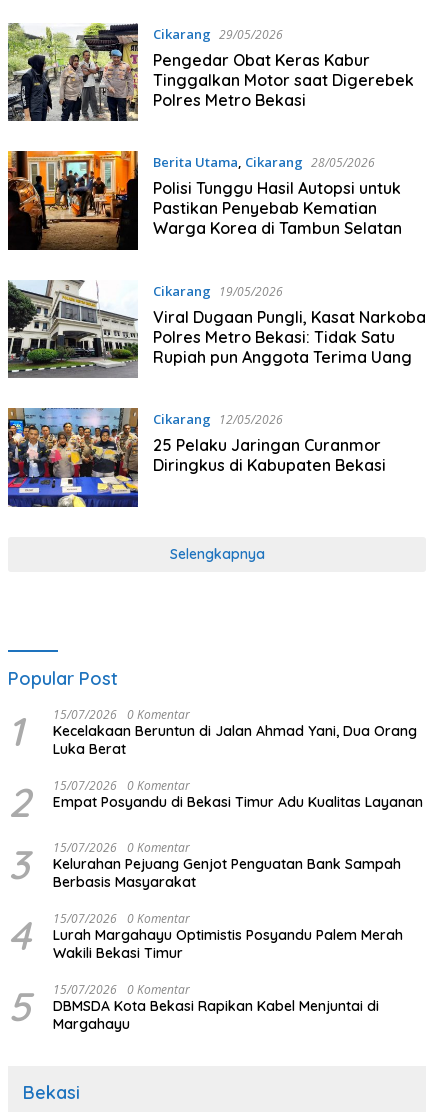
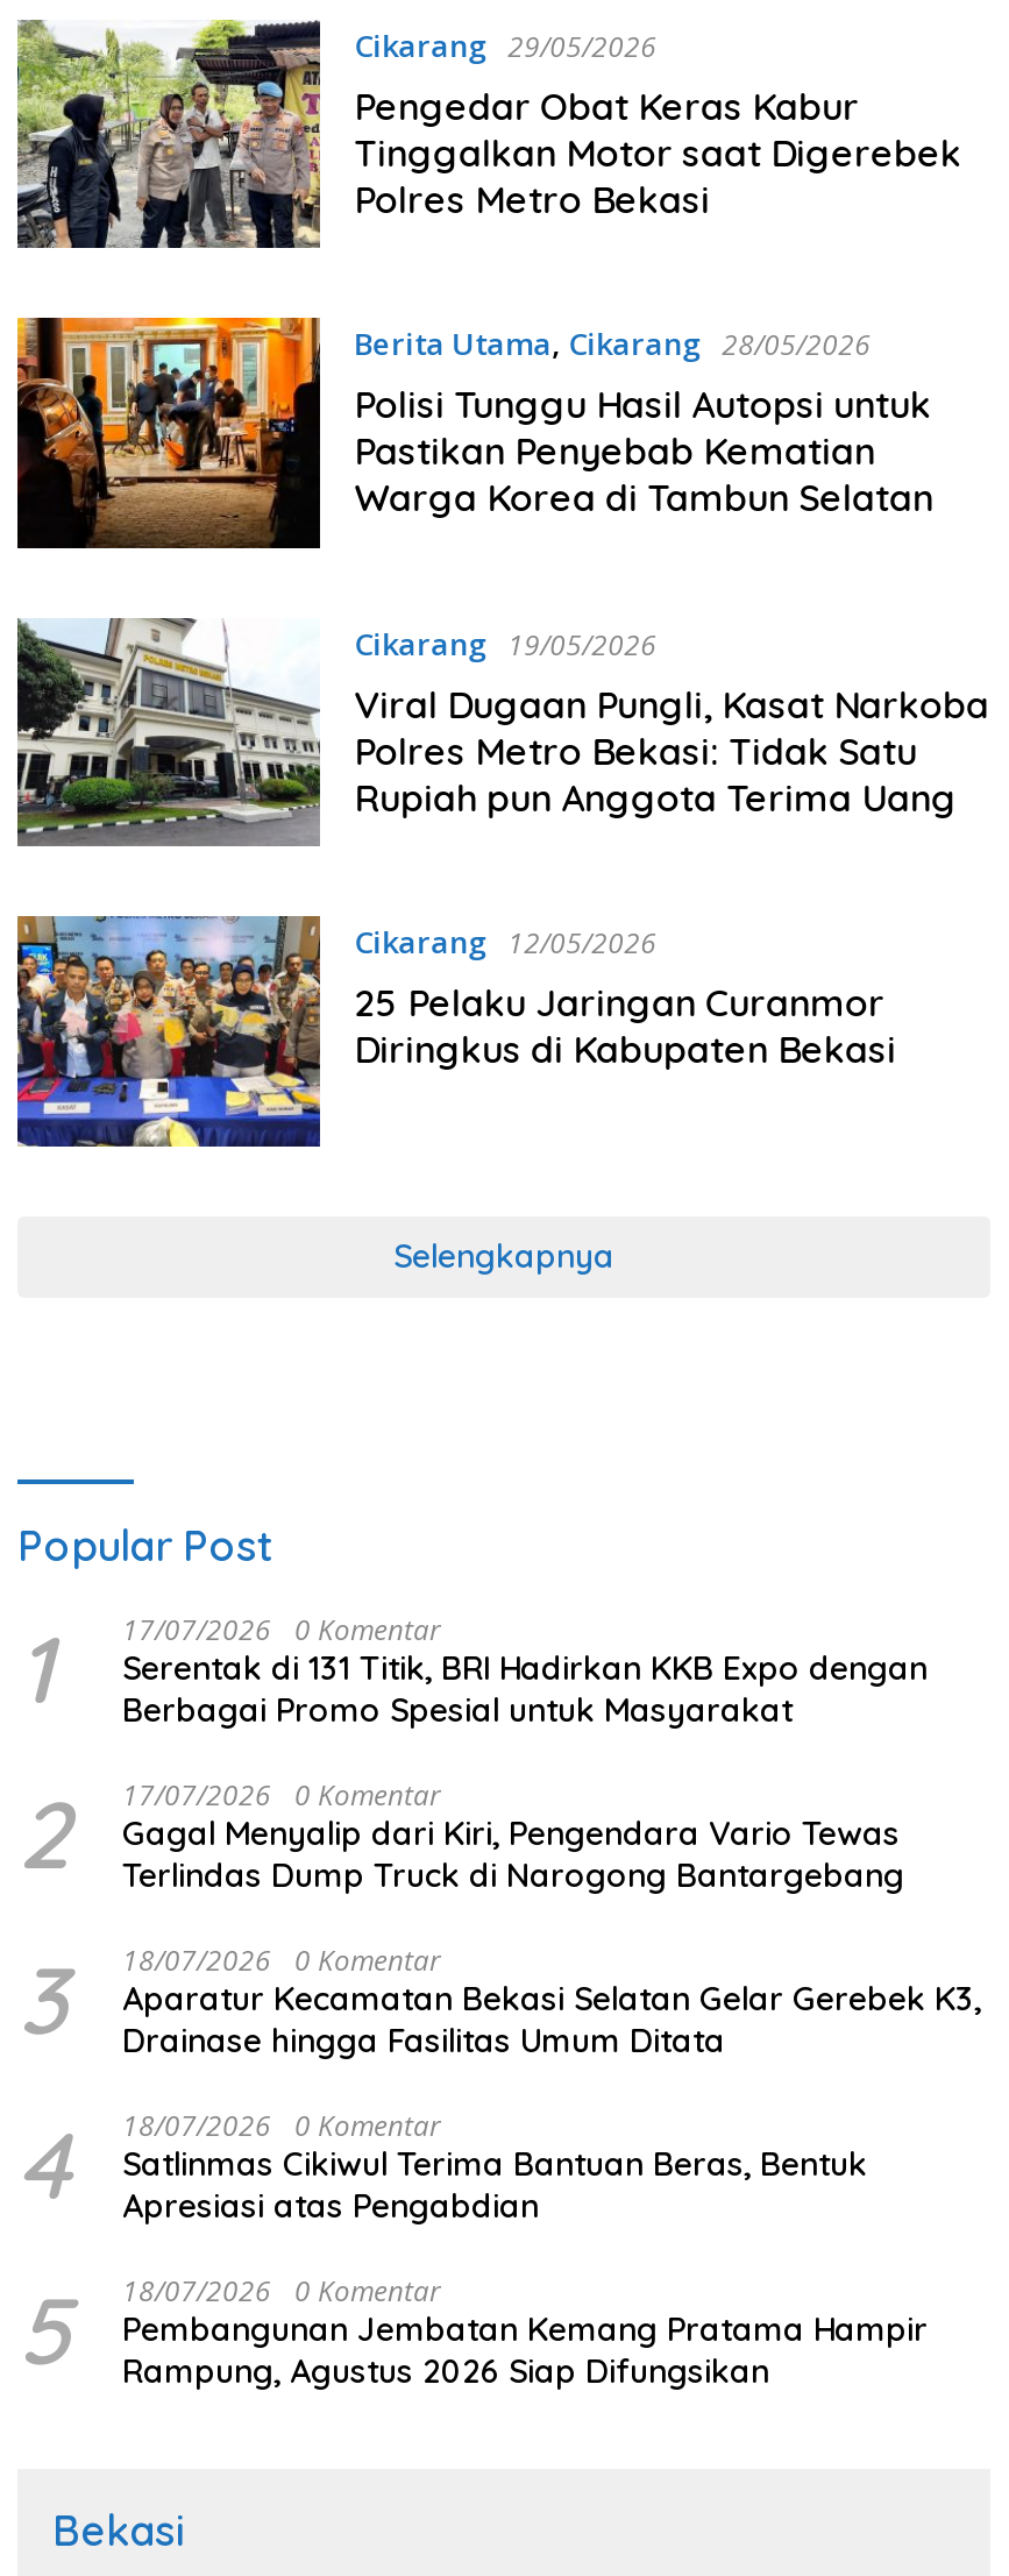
- 15/07/2026 0 Komentar
- Kecelakaan Beruntun di Jalan Ahmad Yani, Dua Orang
- Luka Berat
+ 17/07/2026 0 Komentar
+ Serentak di 131 Titik, BRI Hadirkan KKB Expo dengan
+ Berbagai Promo Spesial untuk Masyarakat

- 15/07/2026 0 Komentar
- Empat Posyandu di Bekasi Timur Adu Kualitas Layanan
+ 17/07/2026 0 Komentar
+ Gagal Menyalip dari Kiri, Pengendara Vario Tewas
+ Terlindas Dump Truck di Narogong Bantargebang

- 15/07/2026 0 Komentar
- Kelurahan Pejuang Genjot Penguatan Bank Sampah
- Berbasis Masyarakat
+ 18/07/2026 0 Komentar
+ Aparatur Kecamatan Bekasi Selatan Gelar Gerebek K3,
+ Drainase hingga Fasilitas Umum Ditata

- 15/07/2026 0 Komentar
- Lurah Margahayu Optimistis Posyandu Palem Merah
- Wakili Bekasi Timur
+ 18/07/2026 0 Komentar
+ Satlinmas Cikiwul Terima Bantuan Beras, Bentuk
+ Apresiasi atas Pengabdian

- 15/07/2026 0 Komentar
- DBMSDA Kota Bekasi Rapikan Kabel Menjuntai di
- Margahayu
+ 18/07/2026 0 Komentar
+ Pembangunan Jembatan Kemang Pratama Hampir
+ Rampung, Agustus 2026 Siap Difungsikan
